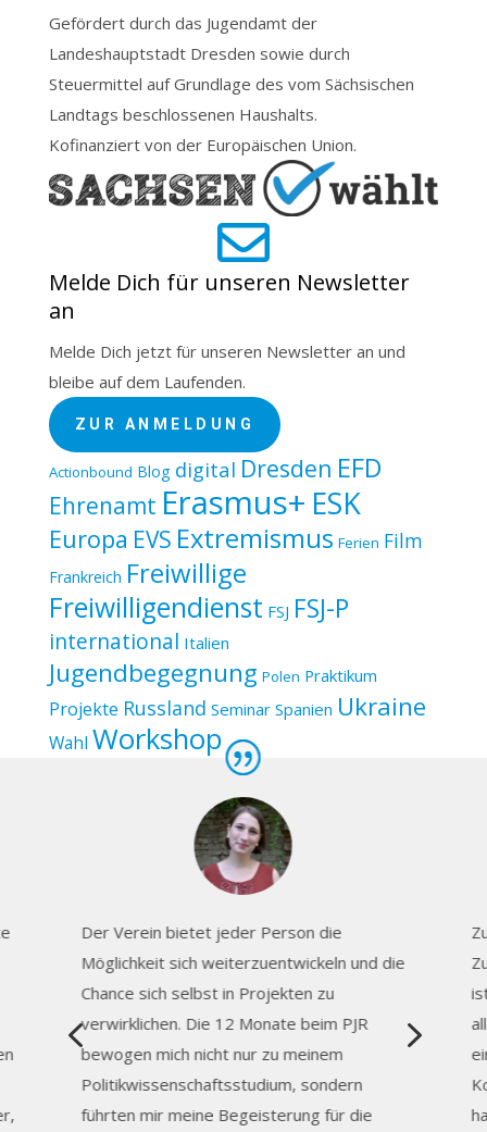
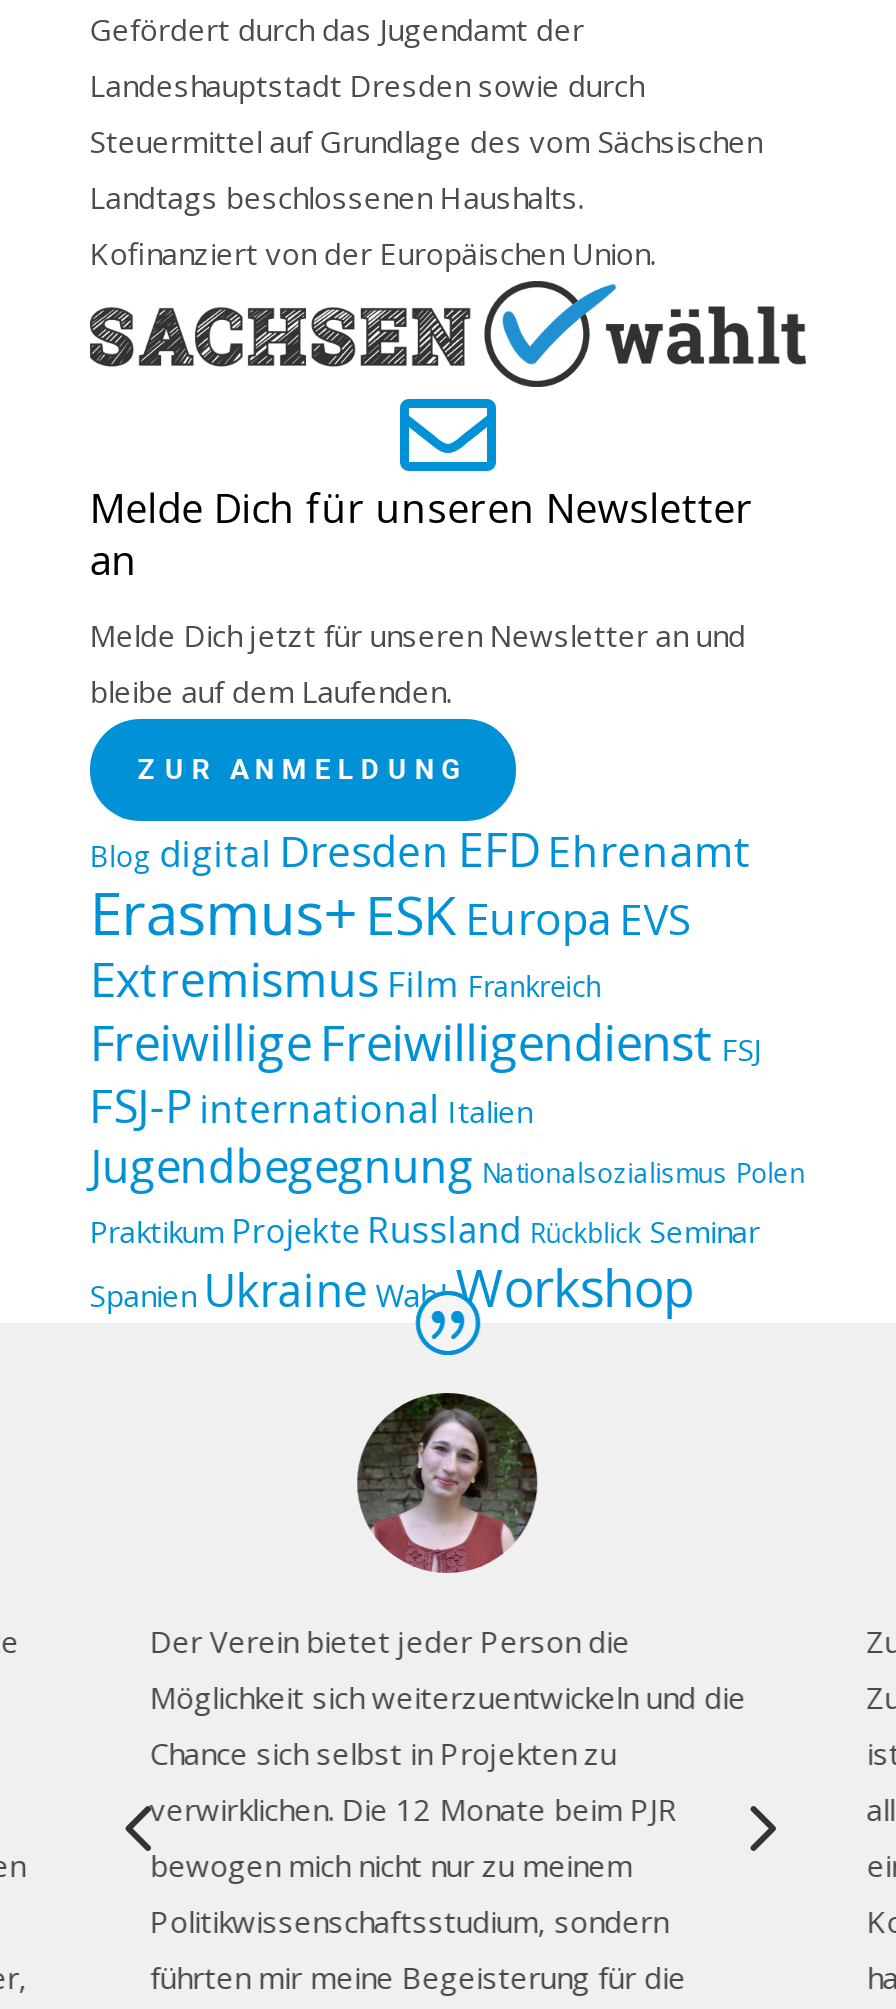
- Actionbound Blog digital Dresden EFD
- Ehrenamt Erasmus+ ESK
- Europa EVS Extremismus Ferien Film
- Frankreich Freiwillige
- Freiwilligendienst FSJ FSJ-P
- international Italien
- Jugendbegegnung Polen Praktikum
- Projekte Russland Seminar Spanien Ukraine
- Wahl Workshop
+ Blog digital Dresden EFD Ehrenamt
+ Erasmus+ ESK Europa EVS
+ Extremismus Film Frankreich
+ Freiwillige Freiwilligendienst FSJ
+ FSJ-P international Italien
+ Jugendbegegnung Nationalsozialismus Polen
+ Praktikum Projekte Russland Rückblick Seminar
+ Spanien Ukraine Wahl Workshop
